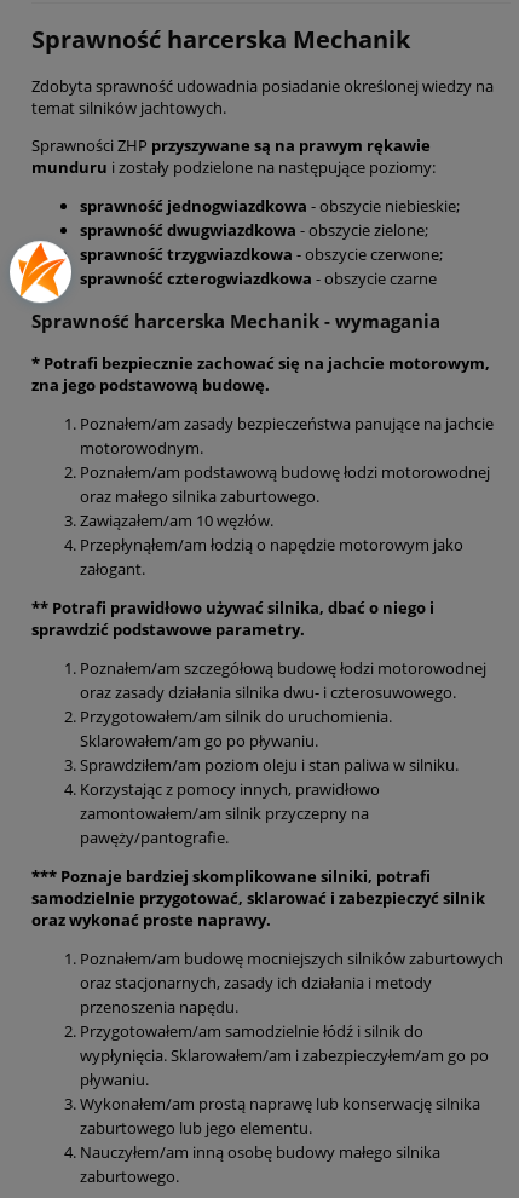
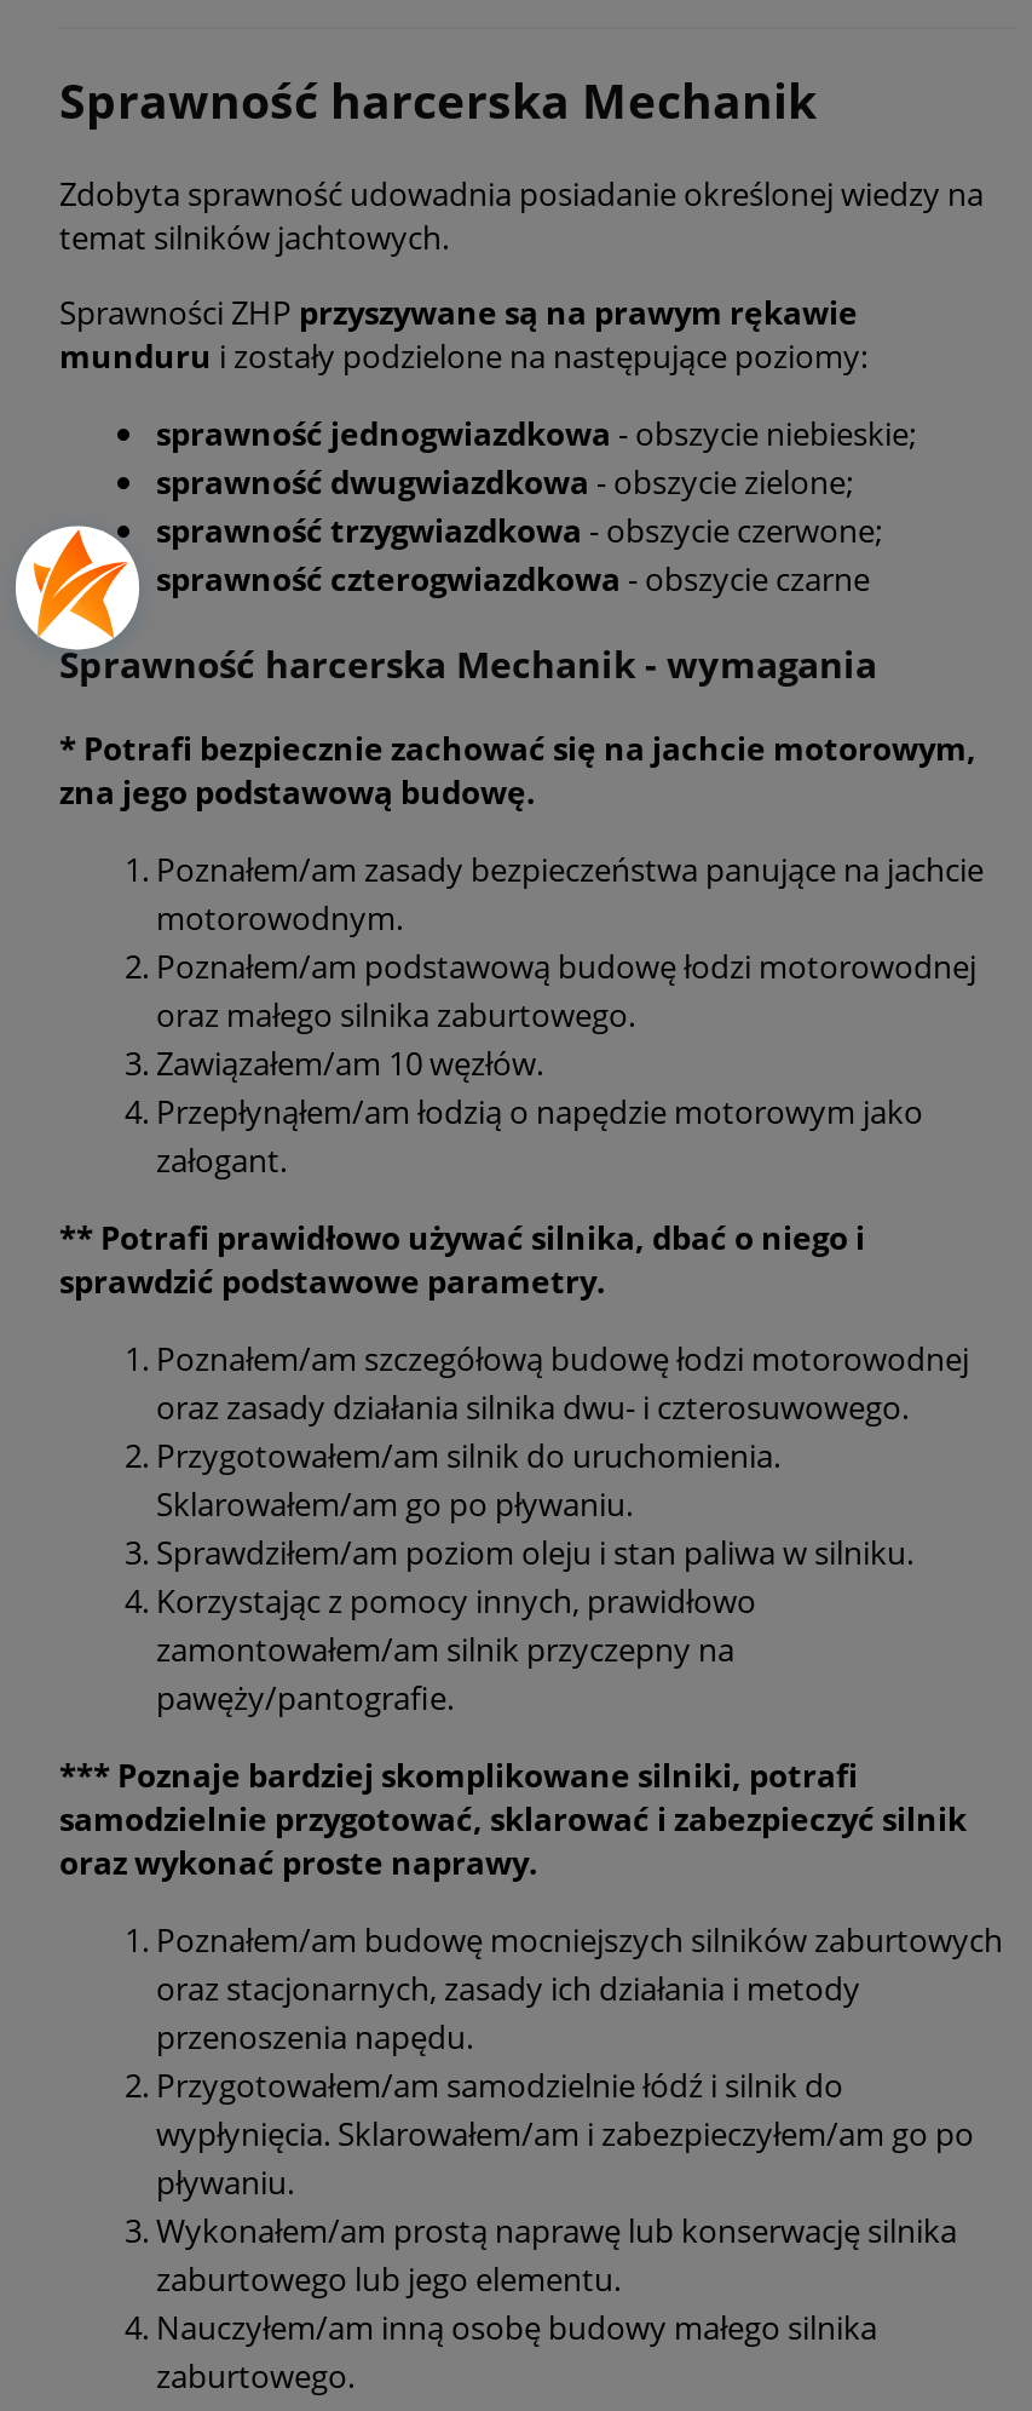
- [image]
+ [image]
